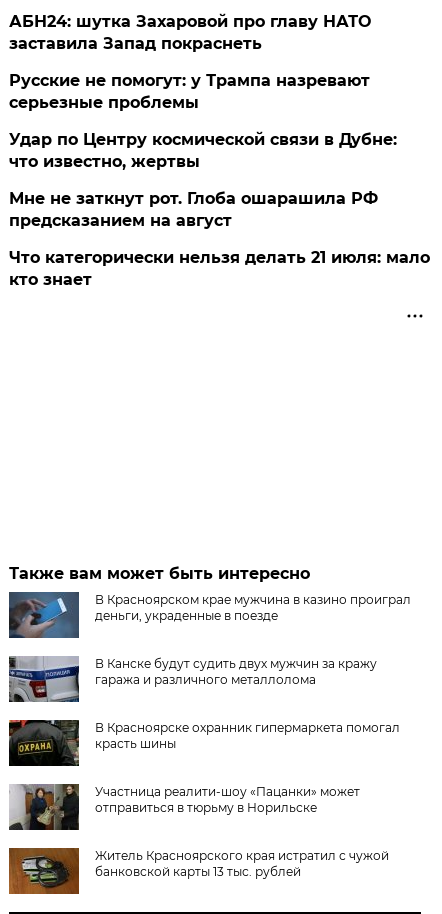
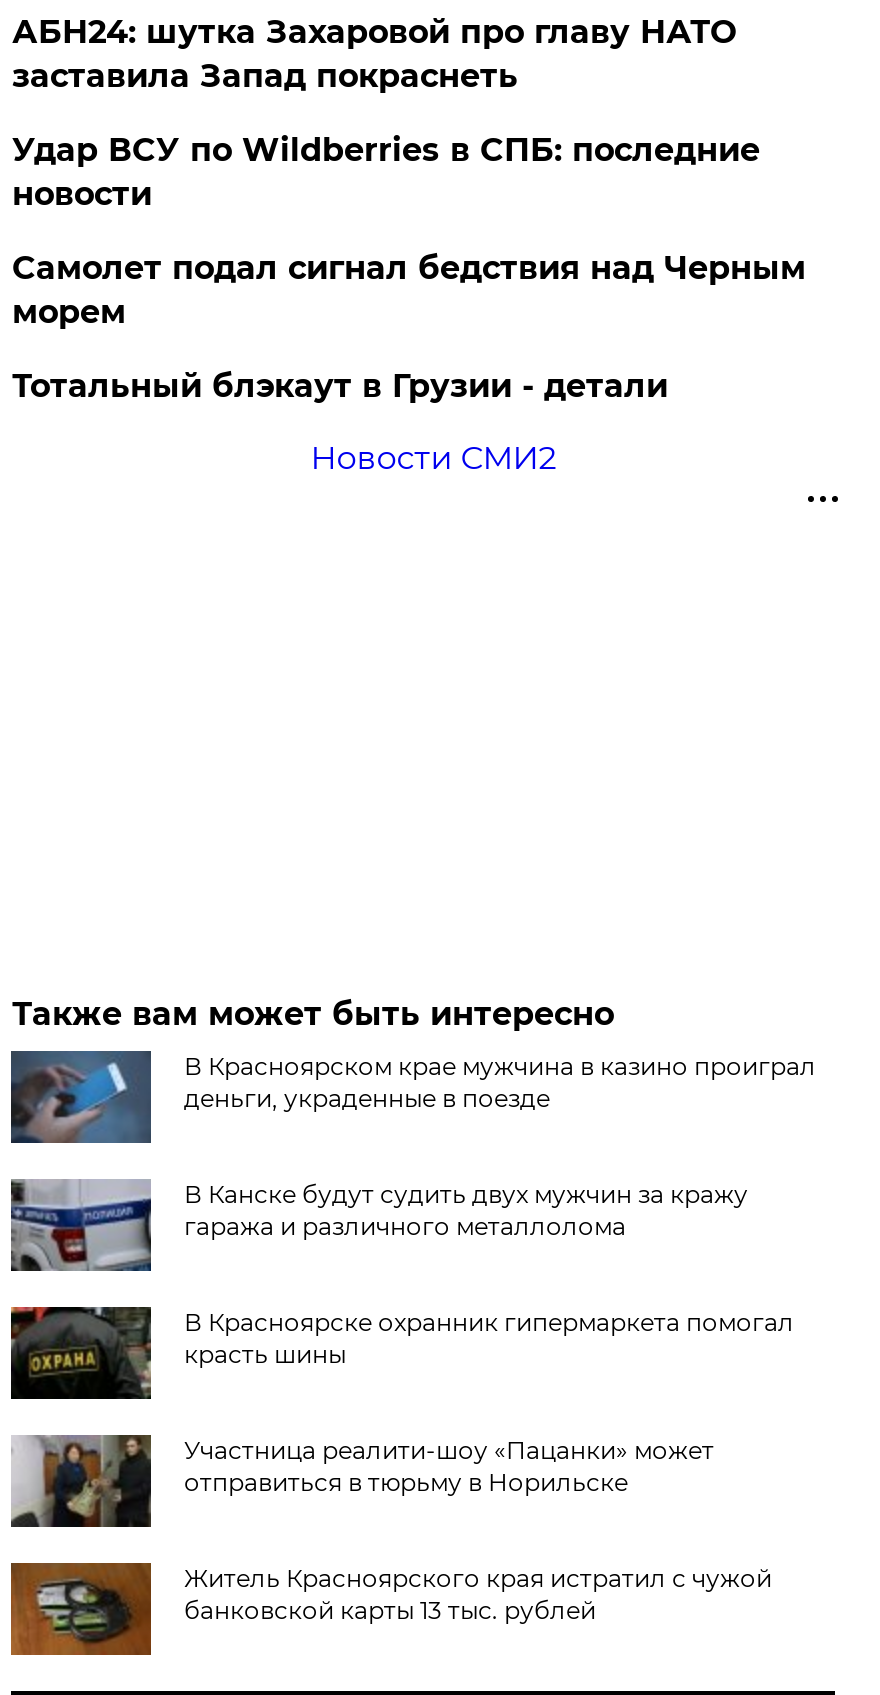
- Русские не помогут: у Трампа назревают
- серьезные проблемы
+ Удар ВСУ по Wildberries в СПБ: последние
+ новости

- Удар по Центру космической связи в Дубне:
- что известно, жертвы
+ Самолет подал сигнал бедствия над Черным
+ морем

- Мне не заткнут рот. Глоба ошарашила РФ
- предсказанием на август
+ Тотальный блэкаут в Грузии - детали

- Что категорически нельзя делать 21 июля: мало
- кто знает
+ Новости СМИ2
